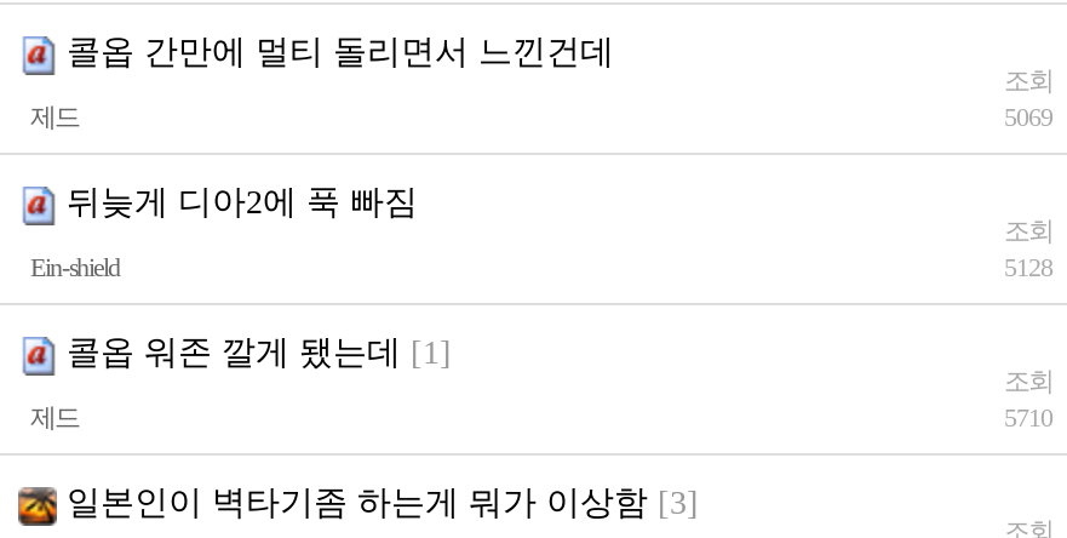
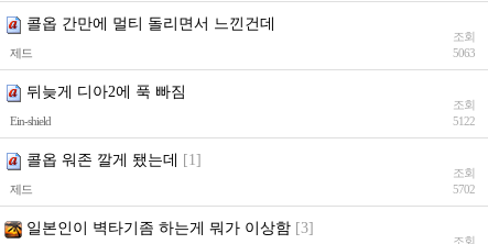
- 5069
+ 5063

- 5128
+ 5122

- 5710
+ 5702
